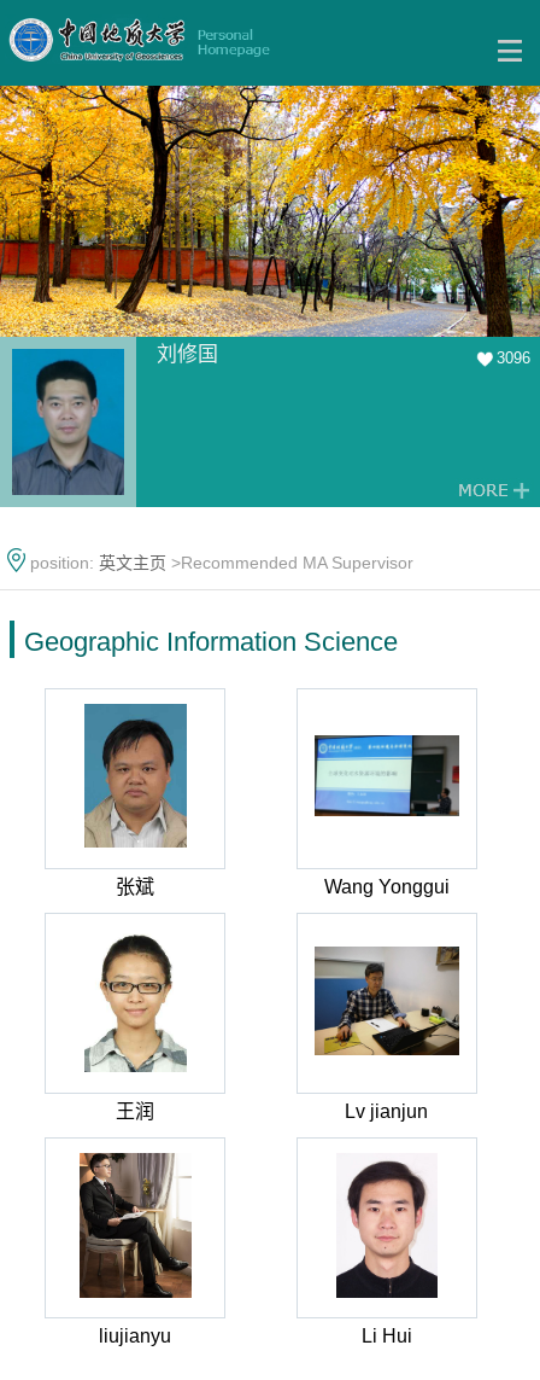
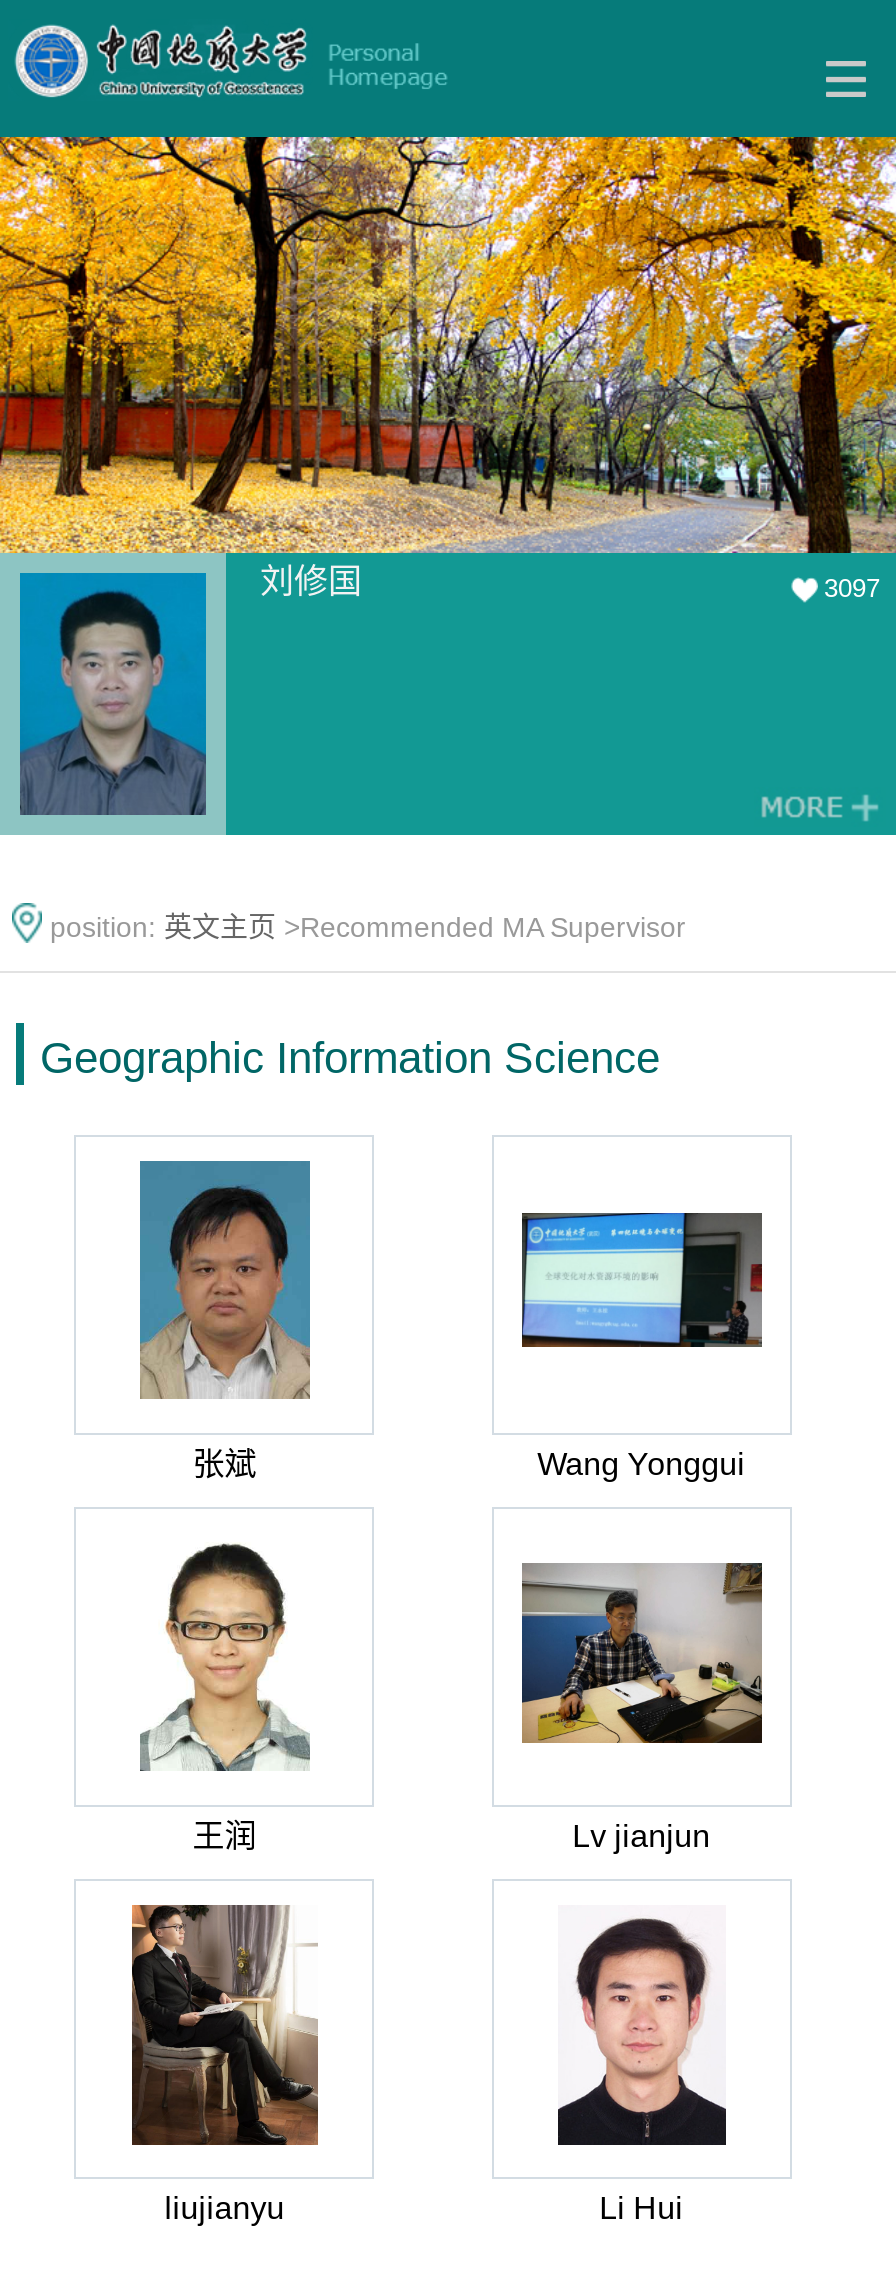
- 3096
+ 3097
